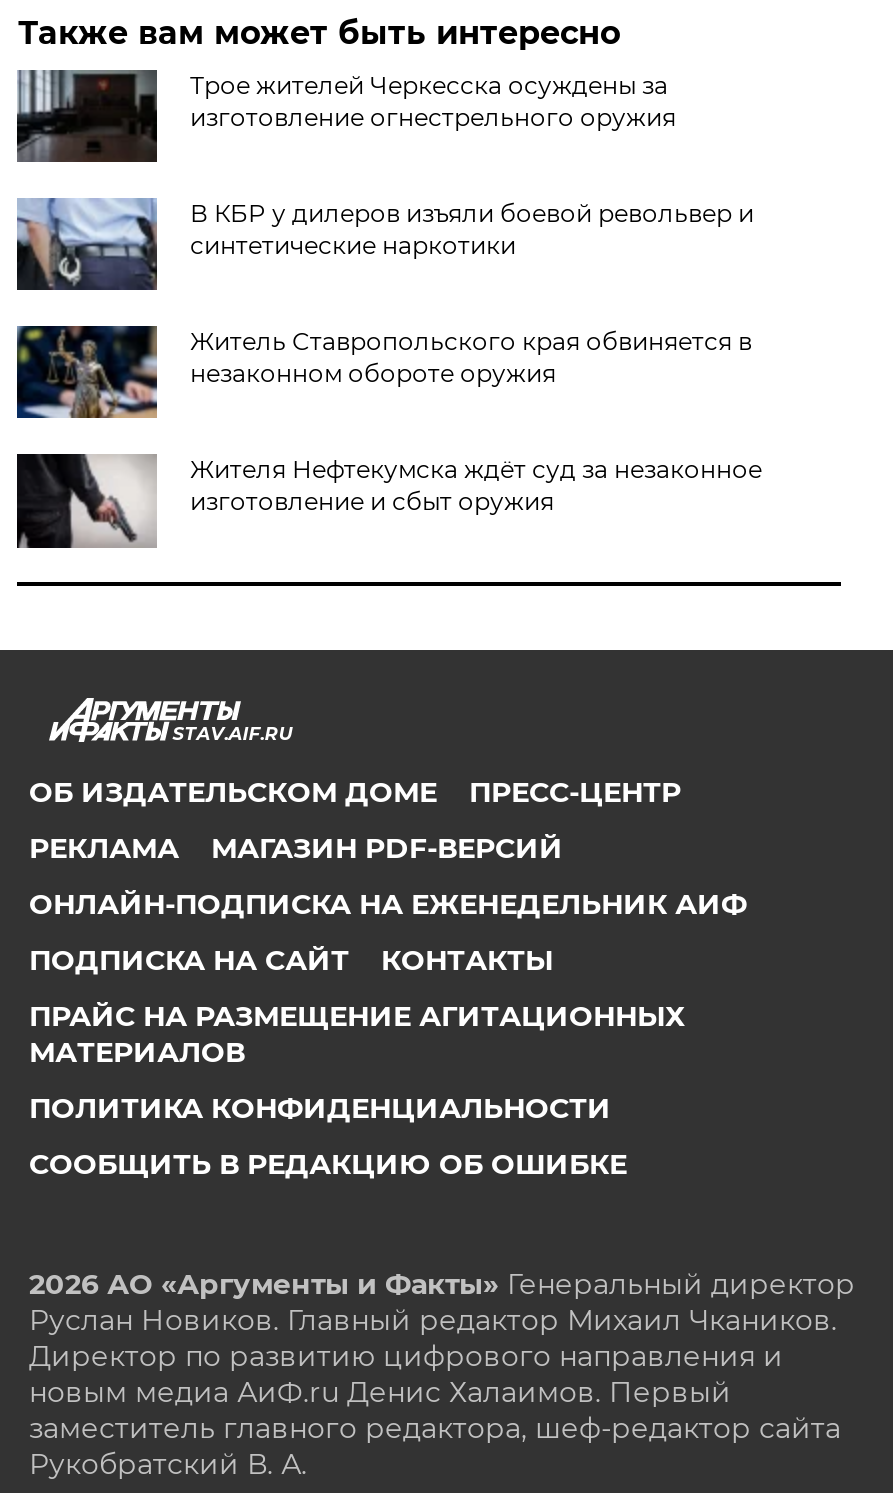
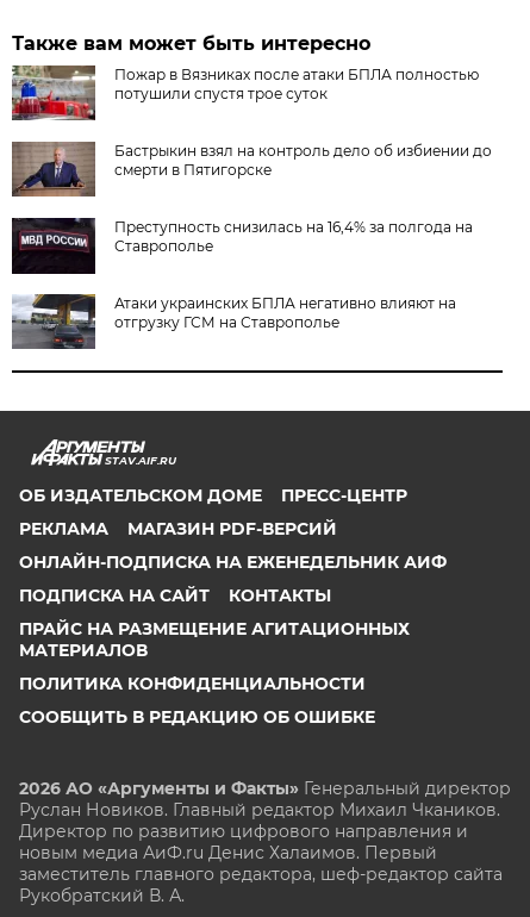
- [image]
- Трое жителей Черкесска осуждены за
- изготовление огнестрельного оружия
+ [image]
+ Пожар в Вязниках после атаки БПЛА полностью
+ потушили спустя трое суток

- [image]
- В КБР у дилеров изъяли боевой револьвер и
- синтетические наркотики
+ [image]
+ Бастрыкин взял на контроль дело об избиении до
+ смерти в Пятигорске

- [image]
- Житель Ставропольского края обвиняется в
- незаконном обороте оружия
+ [image]
+ Преступность снизилась на 16,4% за полгода на
+ Ставрополье

- [image]
- Жителя Нефтекумска ждёт суд за незаконное
- изготовление и сбыт оружия
+ [image]
+ Атаки украинских БПЛА негативно влияют на
+ отгрузку ГСМ на Ставрополье
